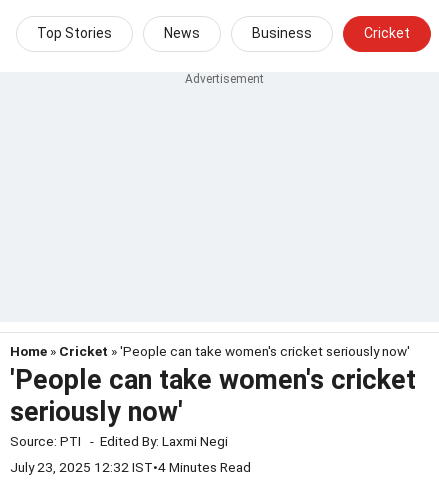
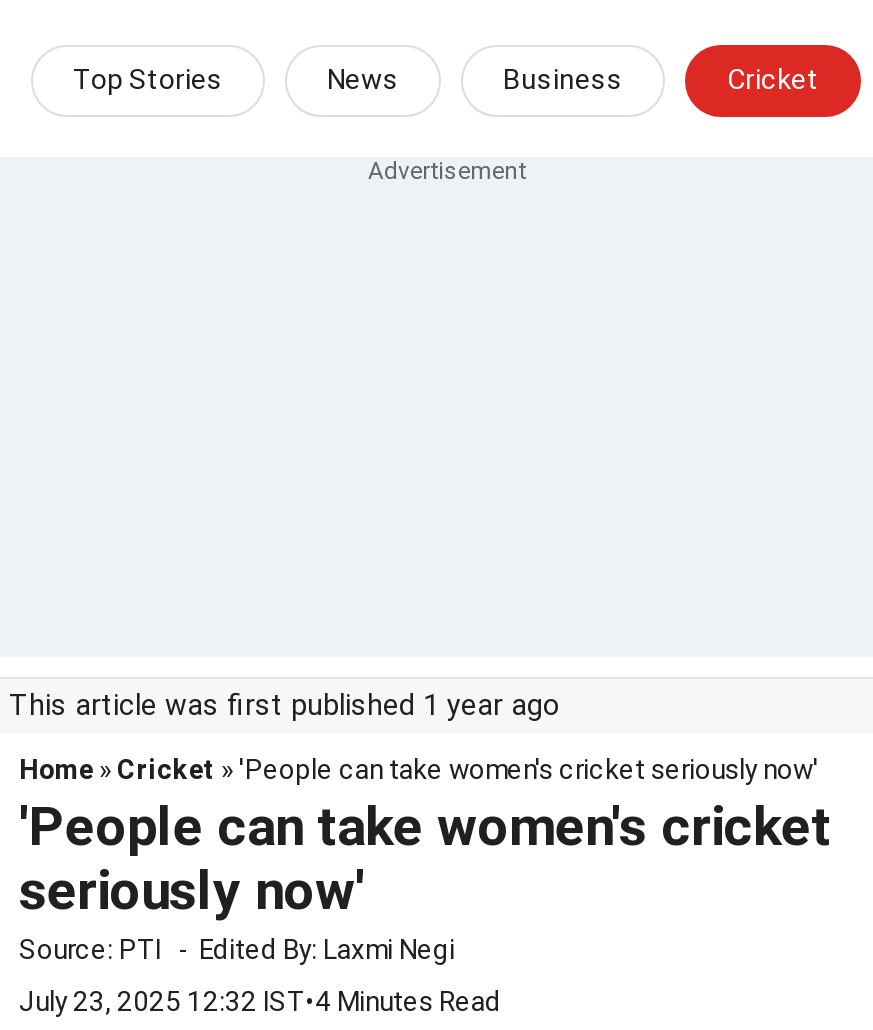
+ This article was first published 1 year ago
